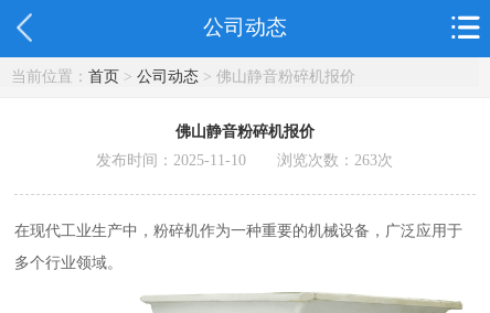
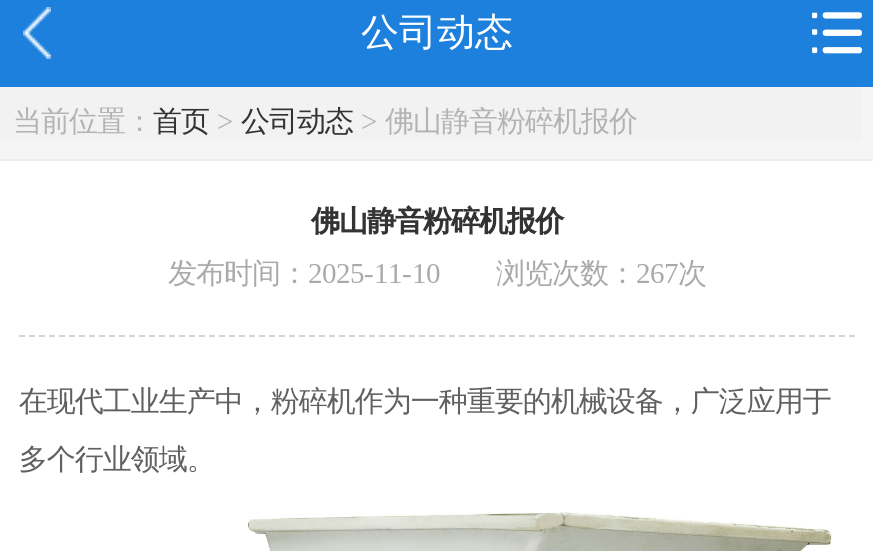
- 发布时间：2025-11-10 浏览次数：263次
+ 发布时间：2025-11-10 浏览次数：267次
